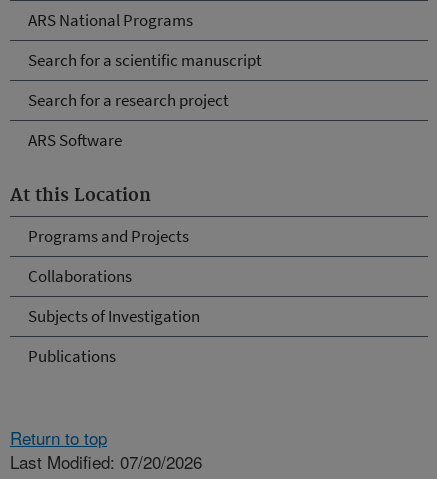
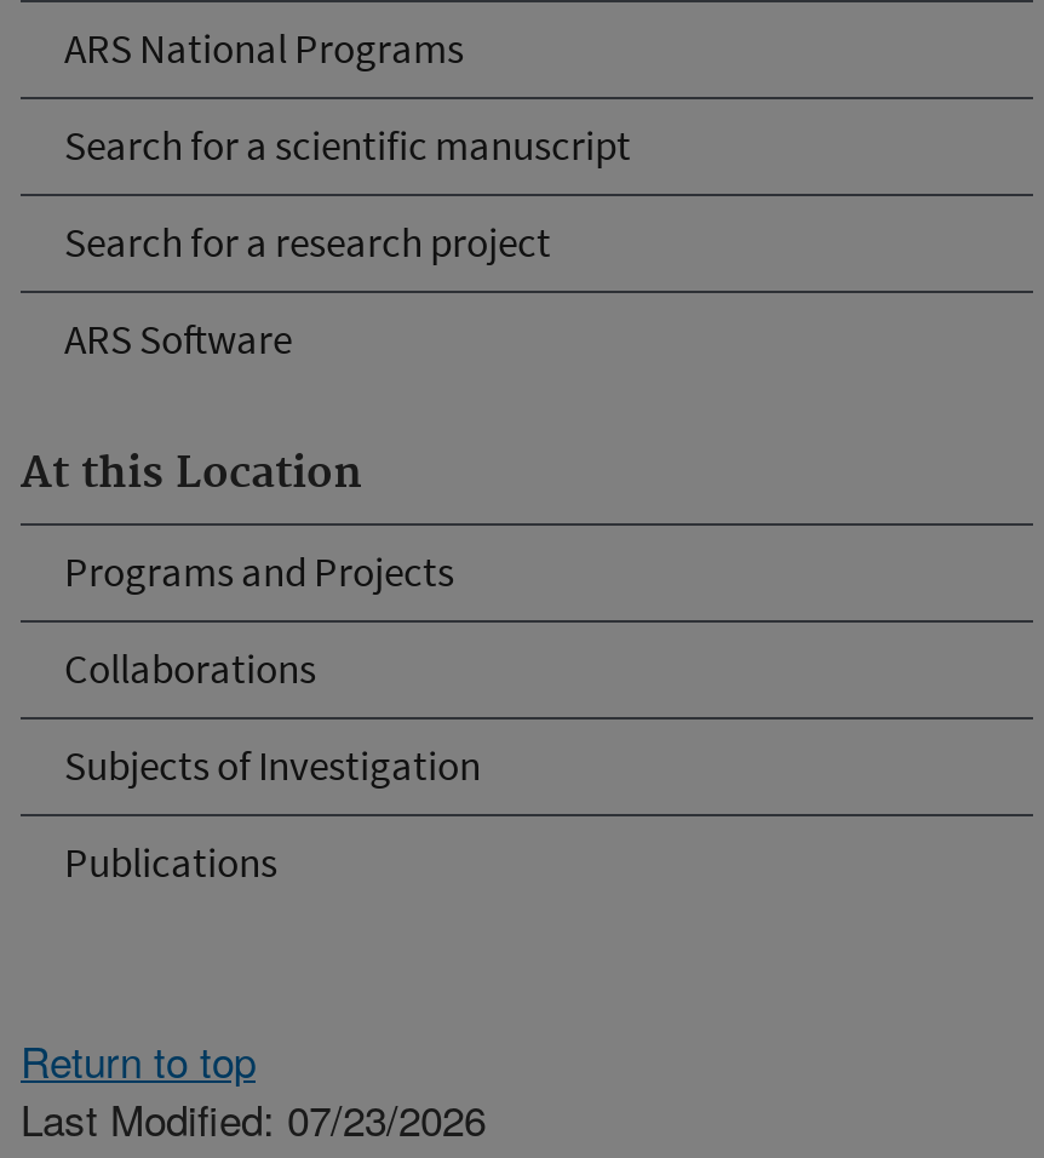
- Last Modified: 07/20/2026
+ Last Modified: 07/23/2026
